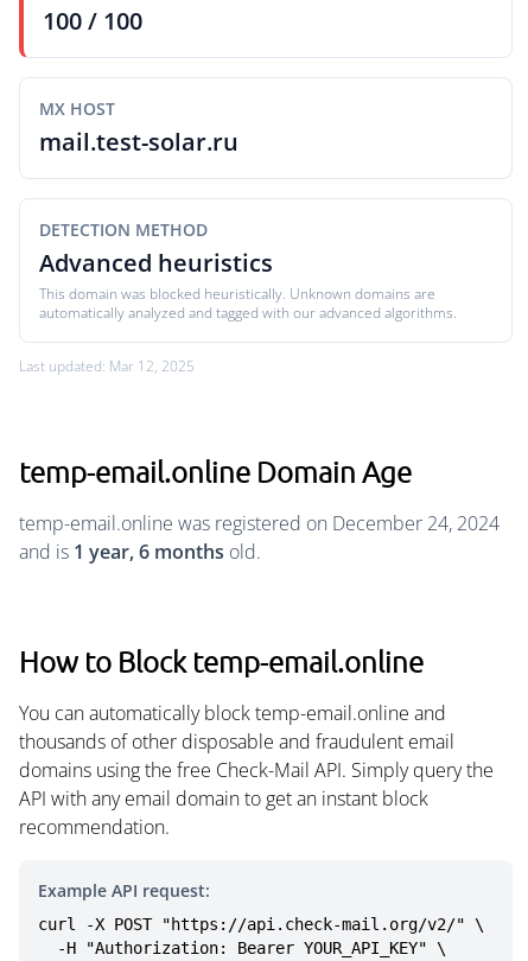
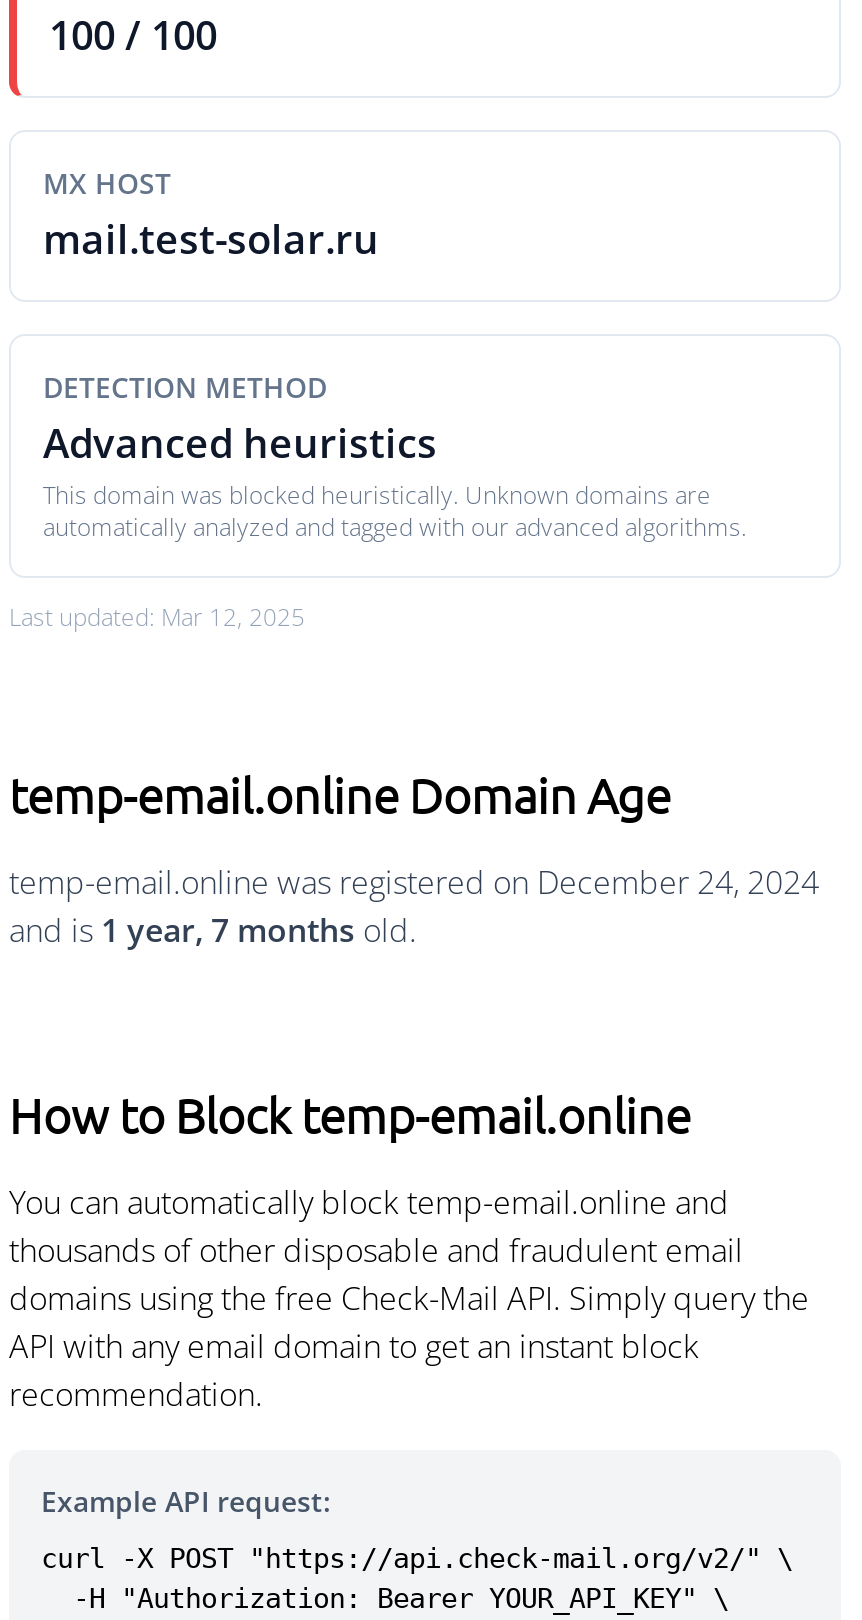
- and is 1 year, 6 months old.
+ and is 1 year, 7 months old.
